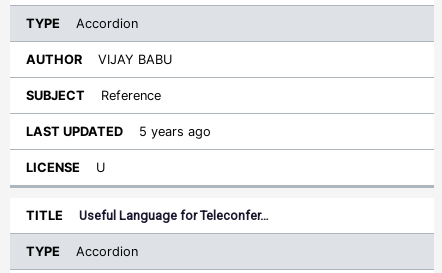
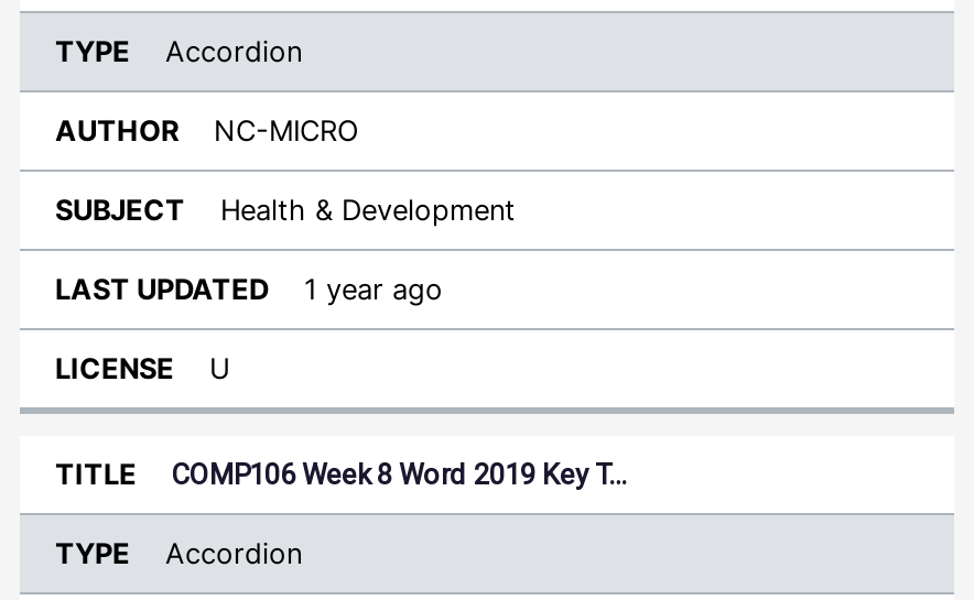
- VIJAY BABU
+ NC-MICRO

- Reference
+ Health & Development

- 5 years ago
+ 1 year ago

- Useful Language for Teleconfer…
+ COMP106 Week 8 Word 2019 Key T…
